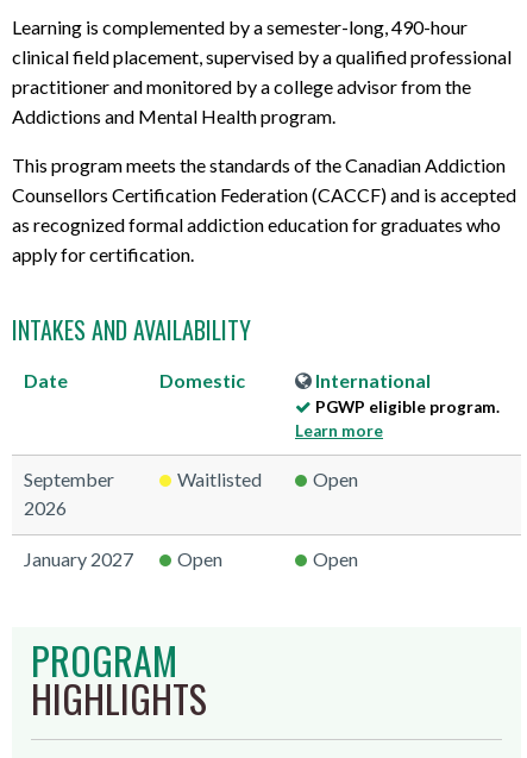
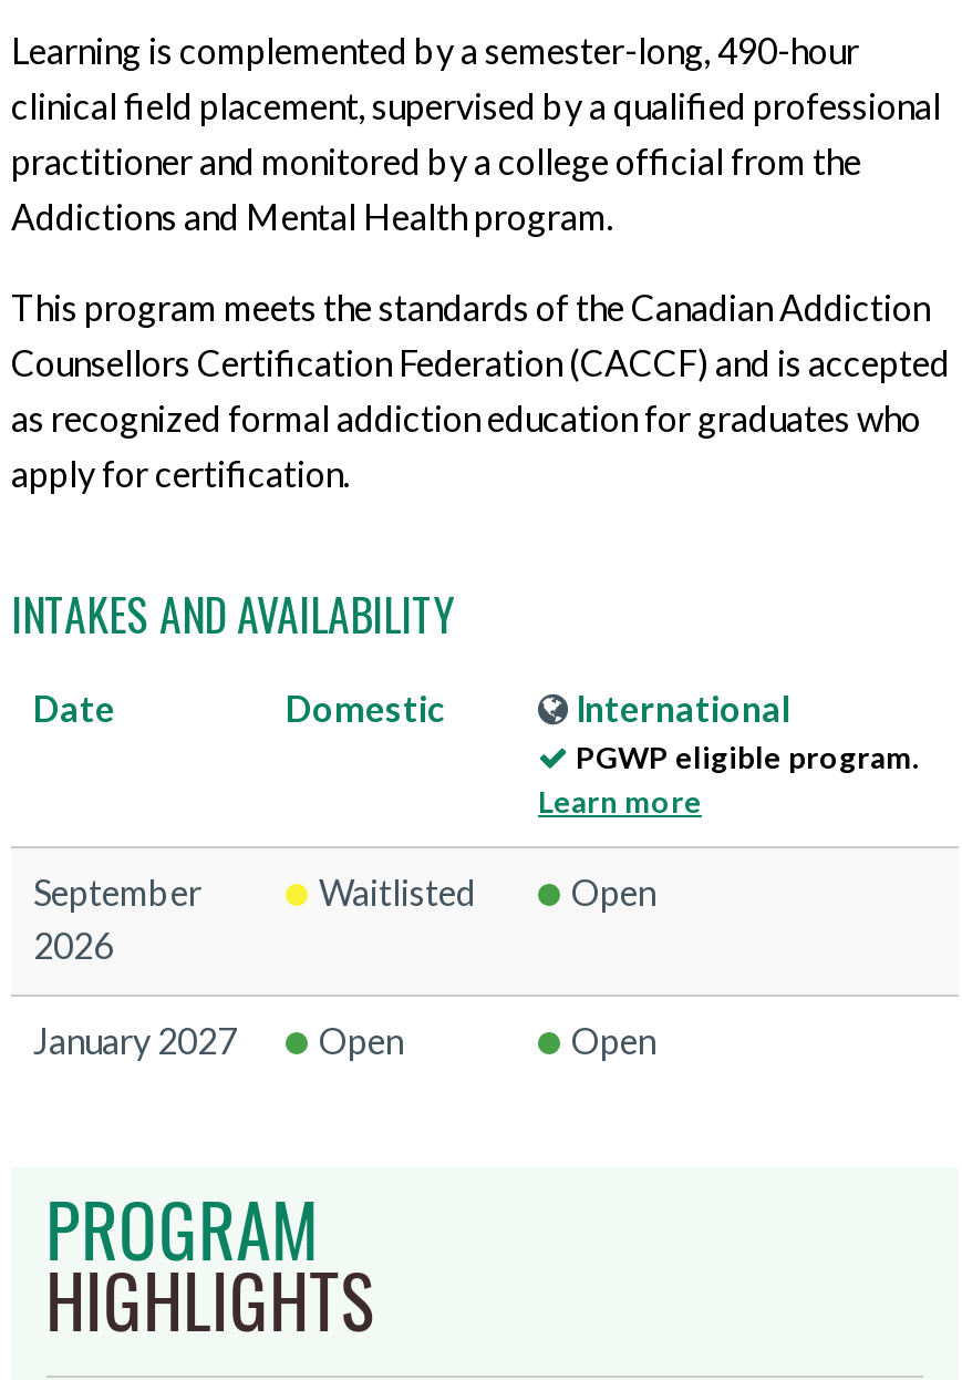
- practitioner and monitored by a college advisor from the
+ practitioner and monitored by a college official from the
